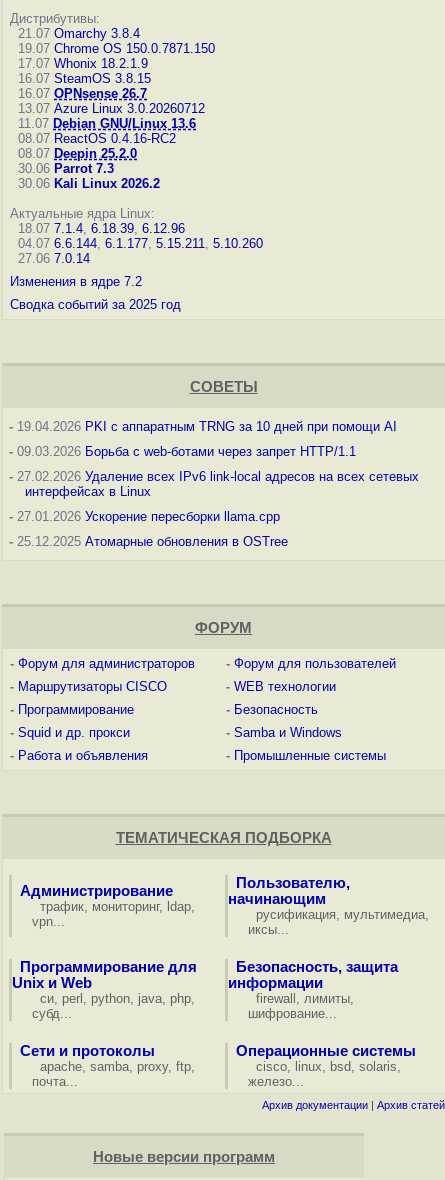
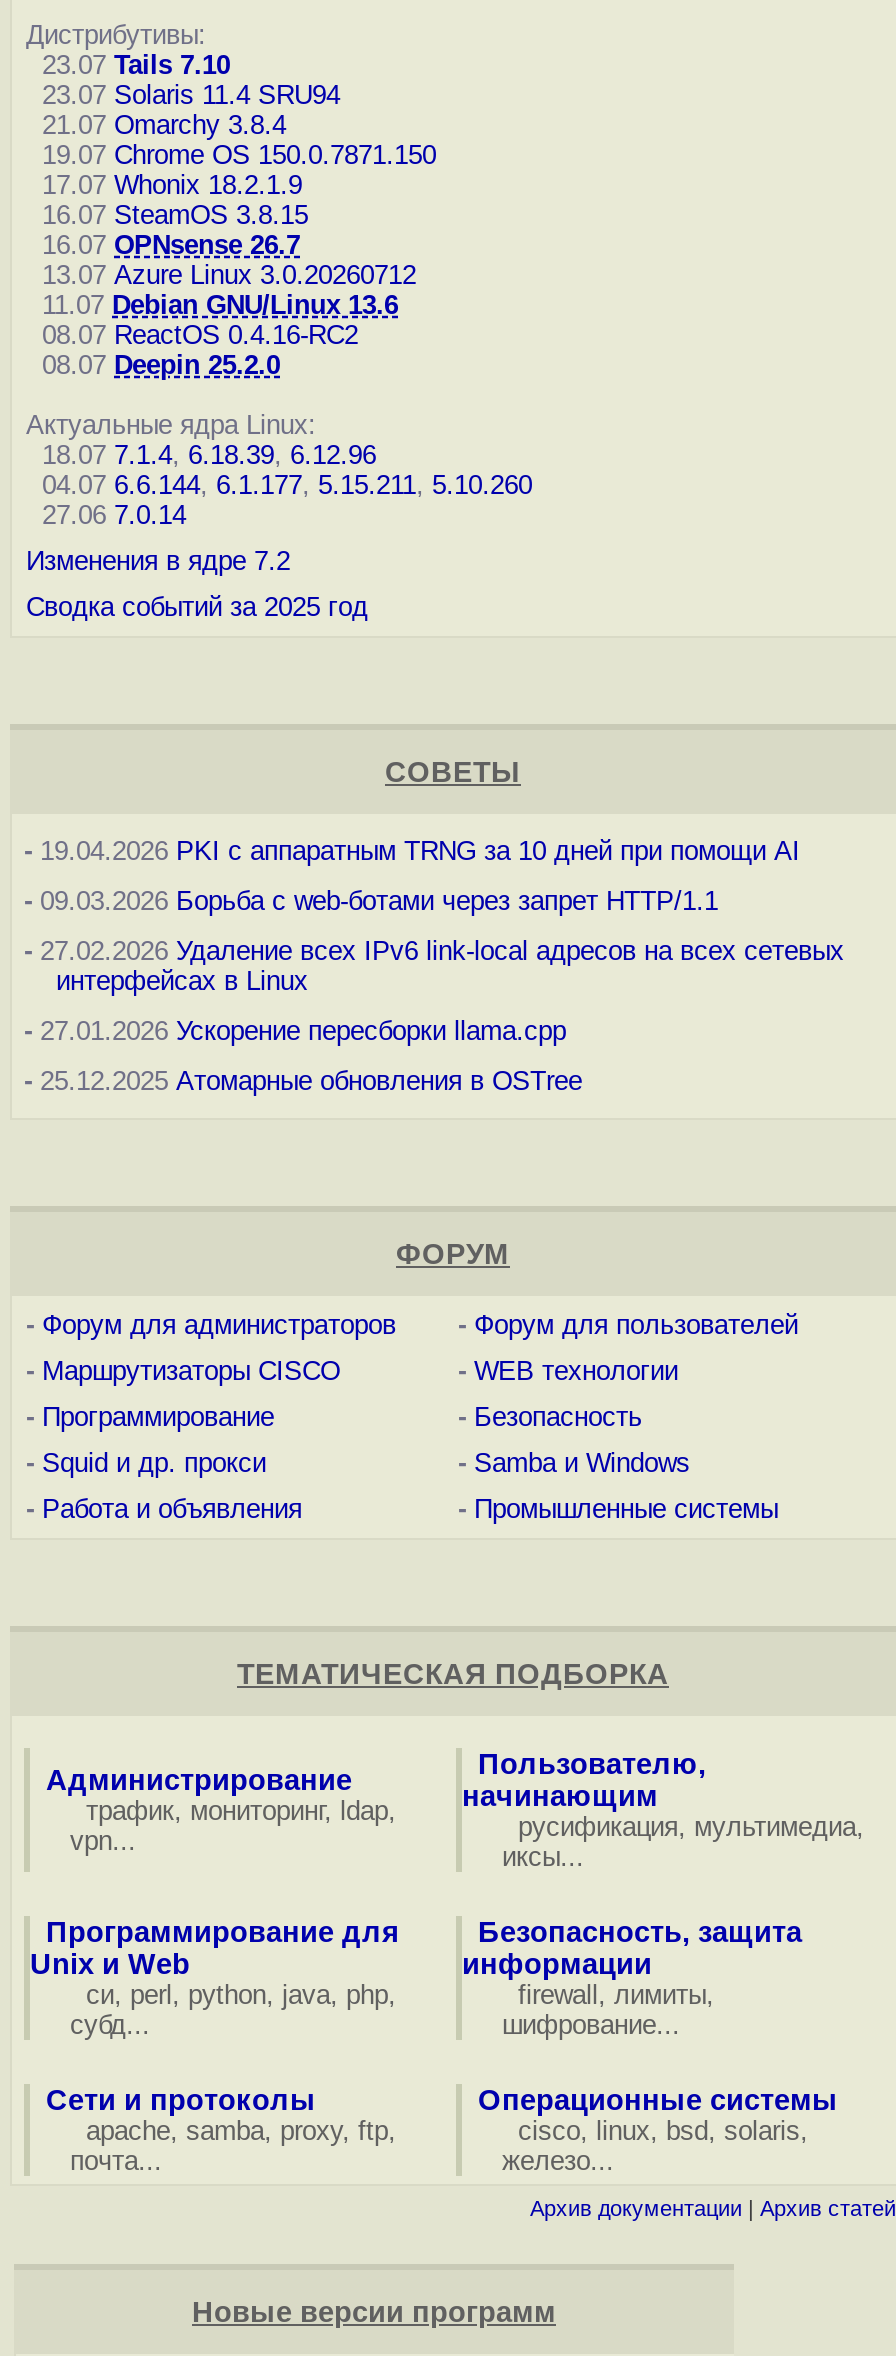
+ 23.07 Tails 7.10
+ 23.07 Solaris 11.4 SRU94

moved down: 21.07 Omarchy 3.8.4 | 19.07 Chrome OS 150.0.7871.150 | 17.07 Whonix 18.2.1.9 | ... | 08.07 ReactOS 0.4.16-RC2 | 08.07 Deepin 25.2.0

- 30.06 Parrot 7.3
- 30.06 Kali Linux 2026.2
